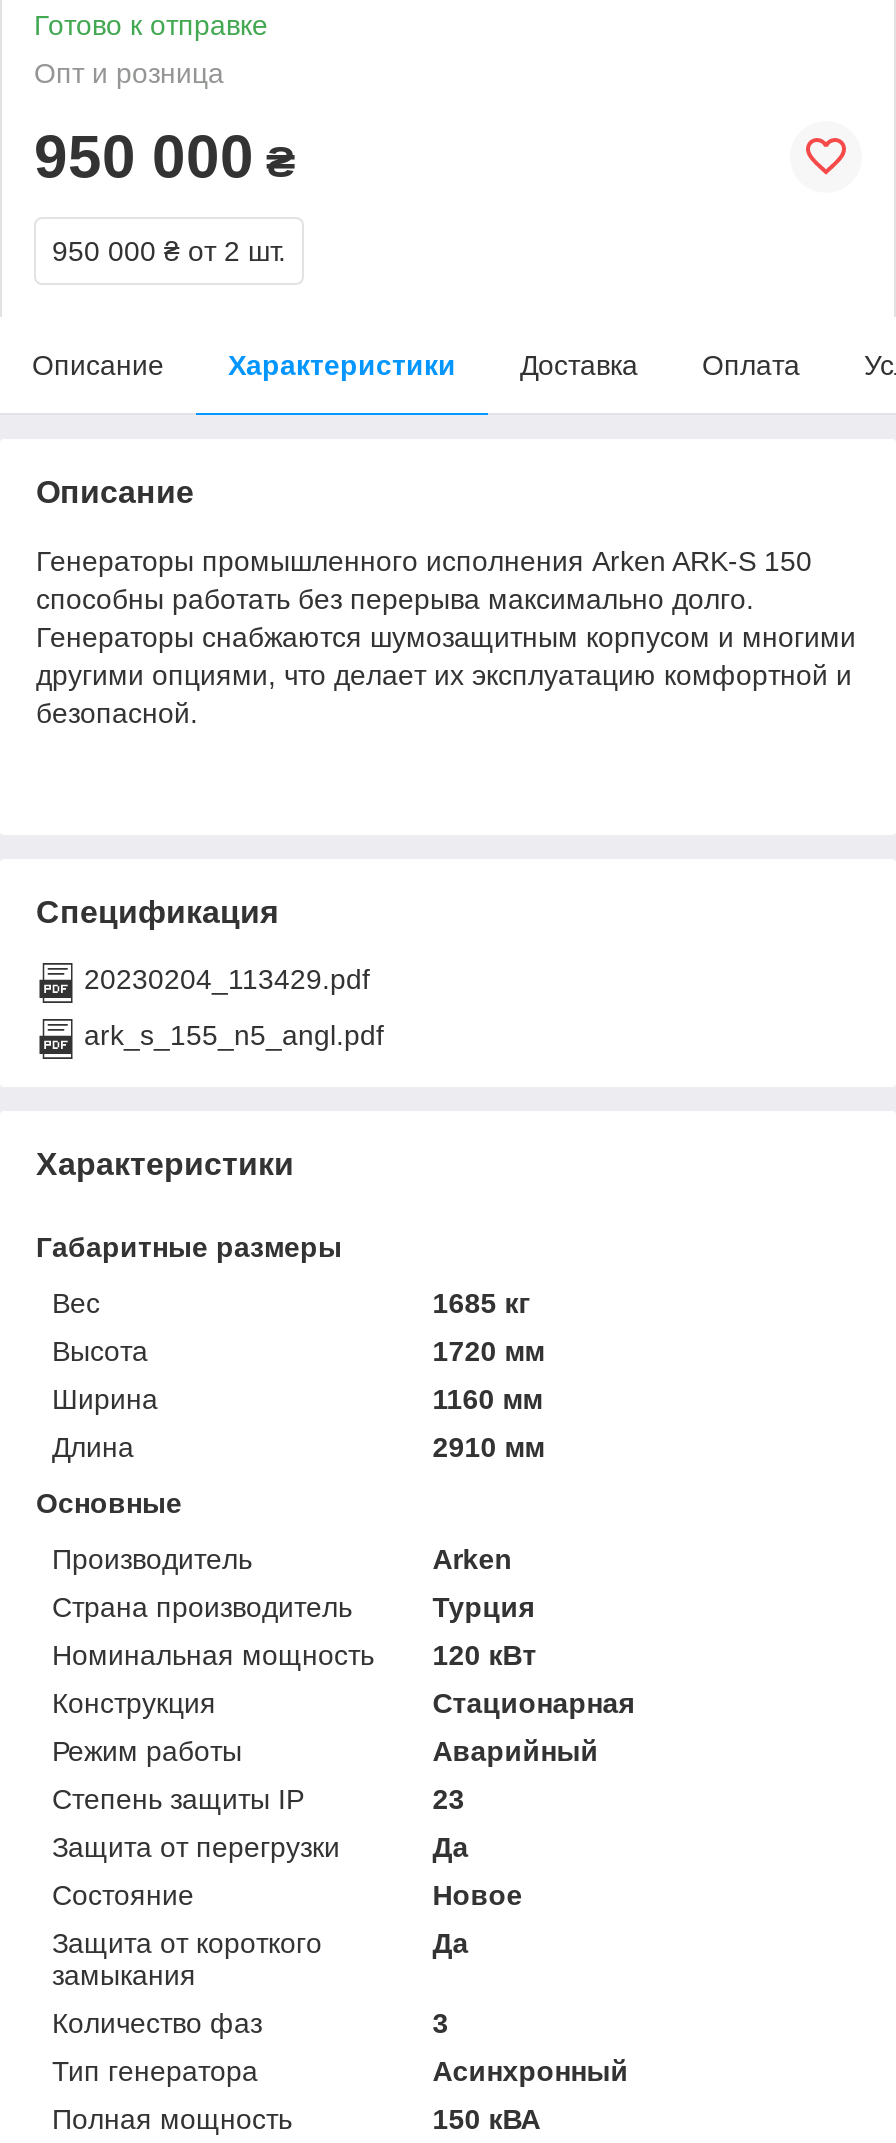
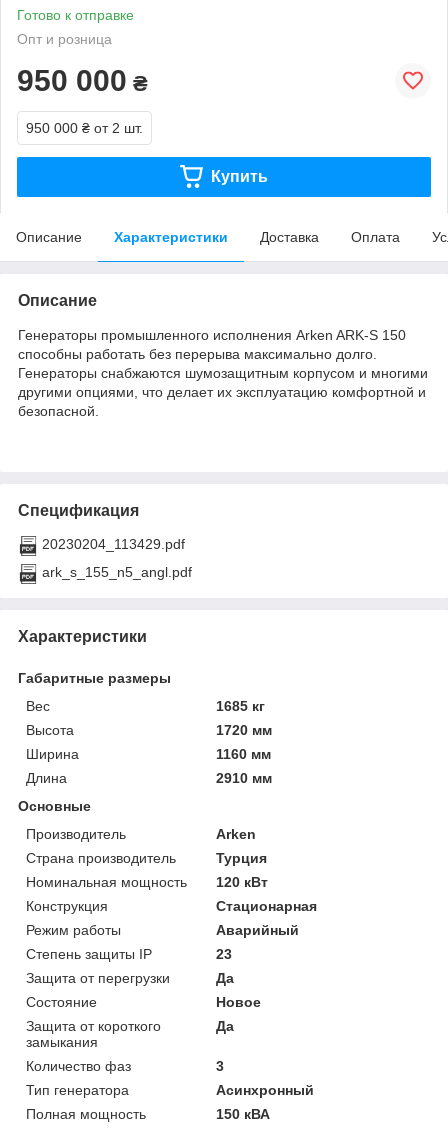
+ Купить
